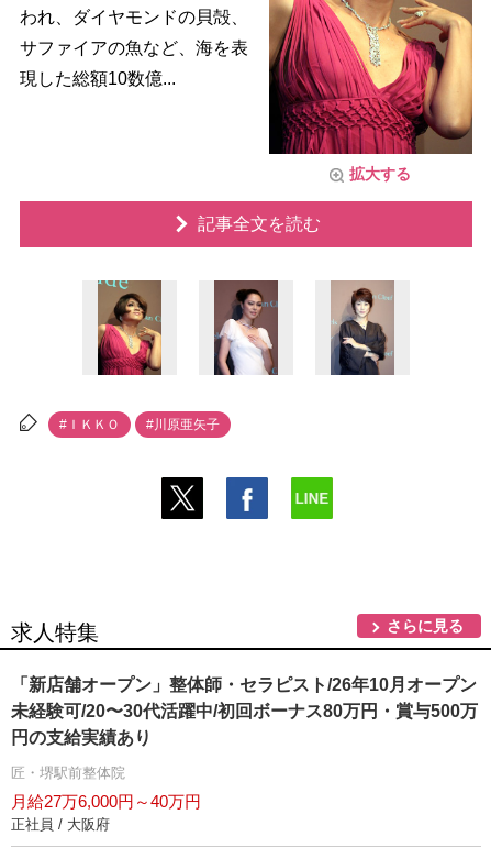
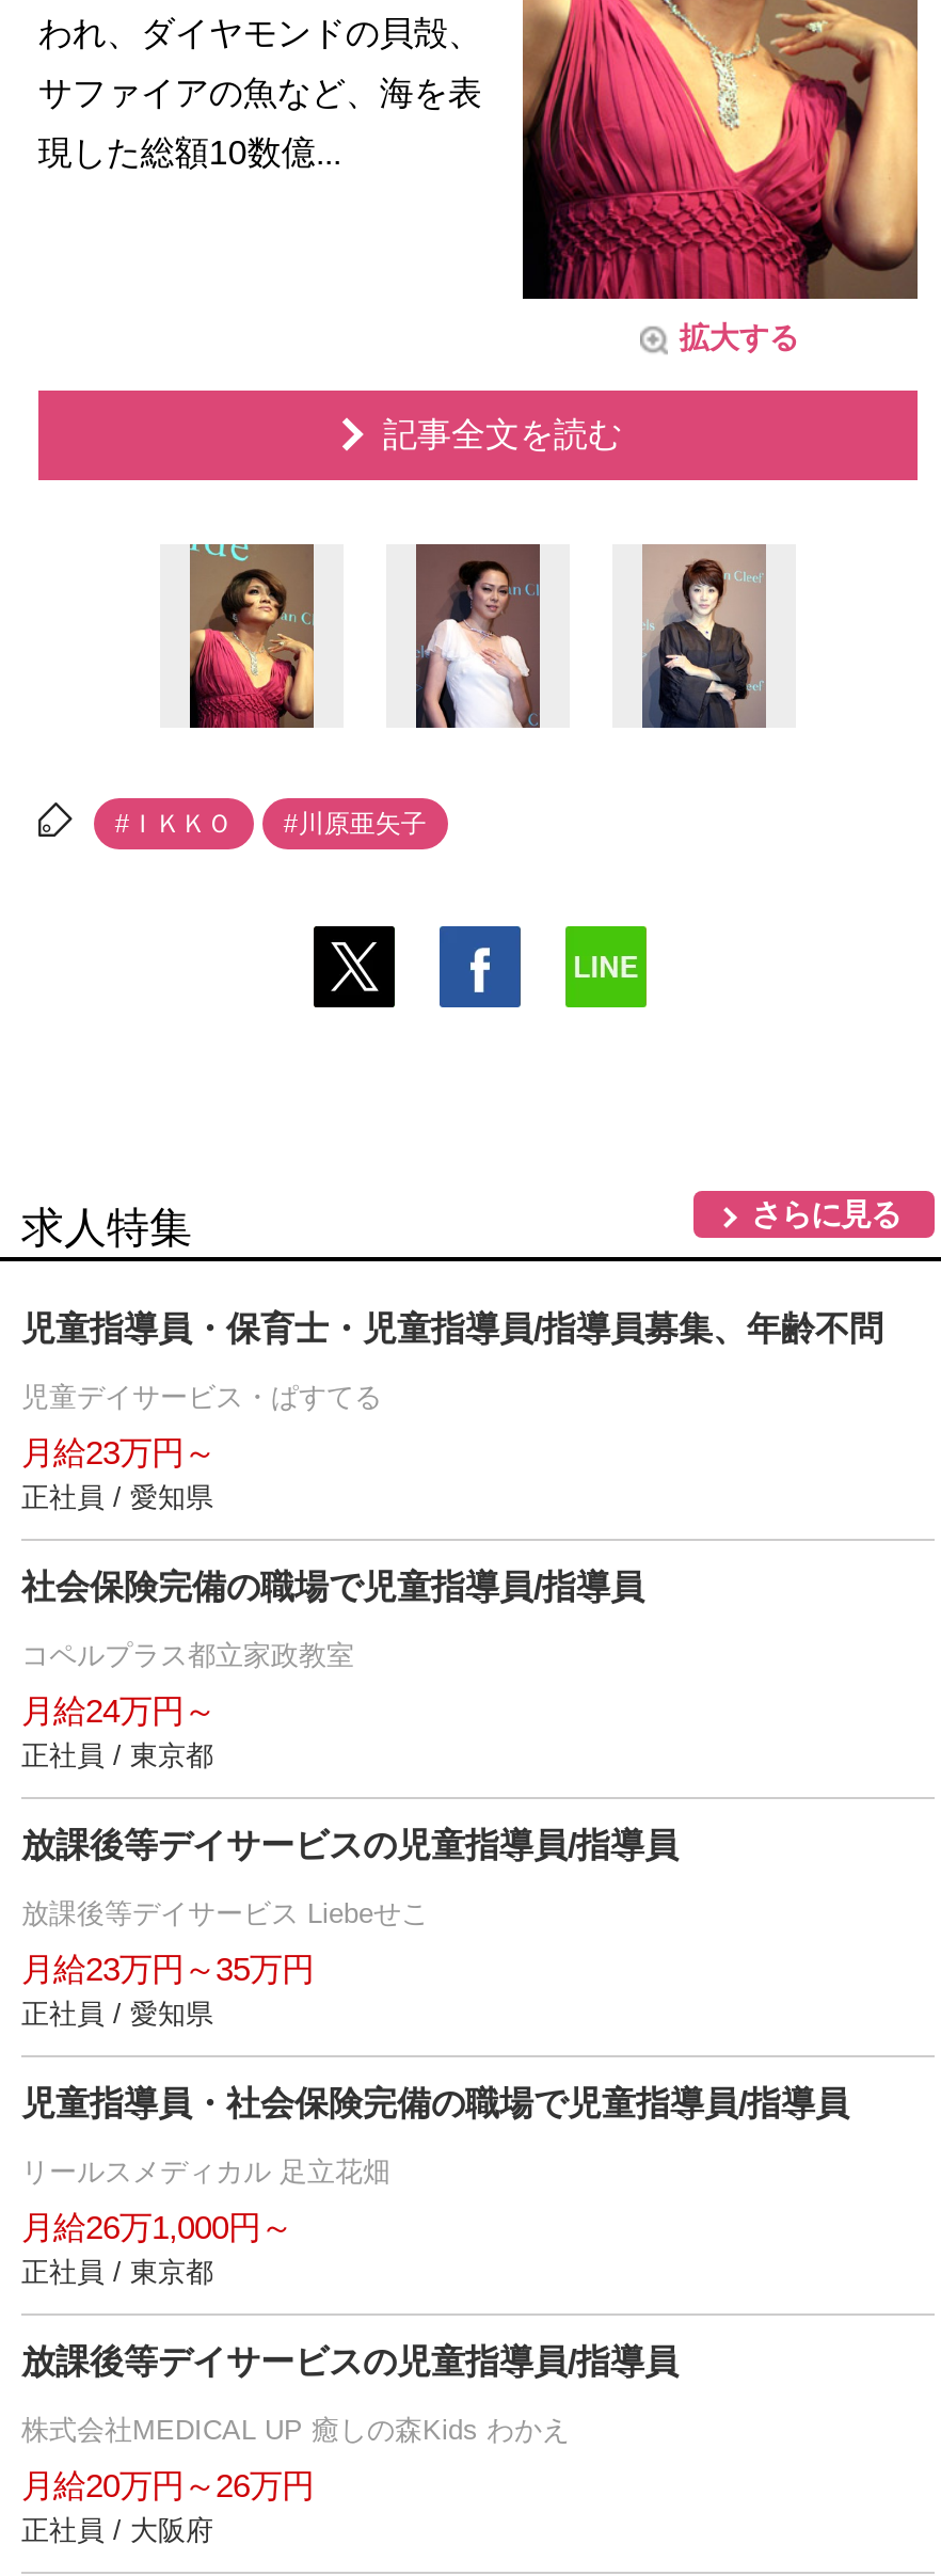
- 「新店舗オープン」整体師・セラピスト/26年10月オープン
- 未経験可/20〜30代活躍中/初回ボーナス80万円・賞与500万
- 円の支給実績あり
- 匠・堺駅前整体院
- 月給27万6,000円～40万円
+ 児童指導員・保育士・児童指導員/指導員募集、年齢不問
+ 児童デイサービス・ぱすてる
+ 月給23万円～
+ 正社員 / 愛知県
+ 社会保険完備の職場で児童指導員/指導員
+ コペルプラス都立家政教室
+ 月給24万円～
+ 正社員 / 東京都
+ 放課後等デイサービスの児童指導員/指導員
+ 放課後等デイサービス Liebeせこ
+ 月給23万円～35万円
+ 正社員 / 愛知県
+ 児童指導員・社会保険完備の職場で児童指導員/指導員
+ リールスメディカル 足立花畑
+ 月給26万1,000円～
+ 正社員 / 東京都
+ 放課後等デイサービスの児童指導員/指導員
+ 株式会社MEDICAL UP 癒しの森Kids わかえ
+ 月給20万円～26万円
